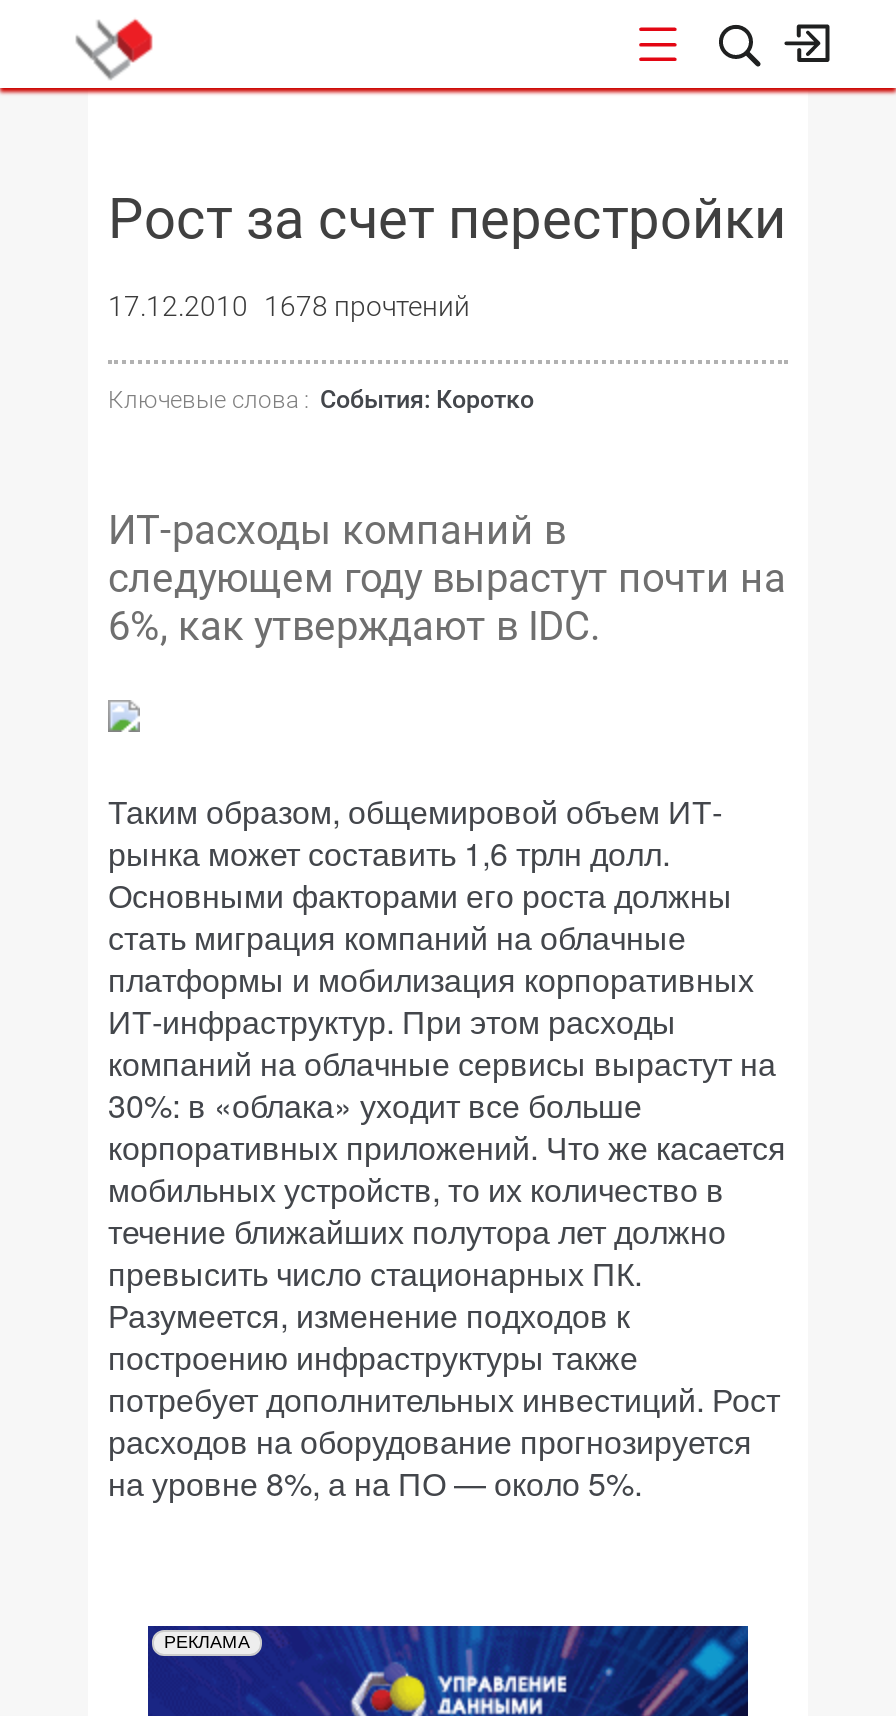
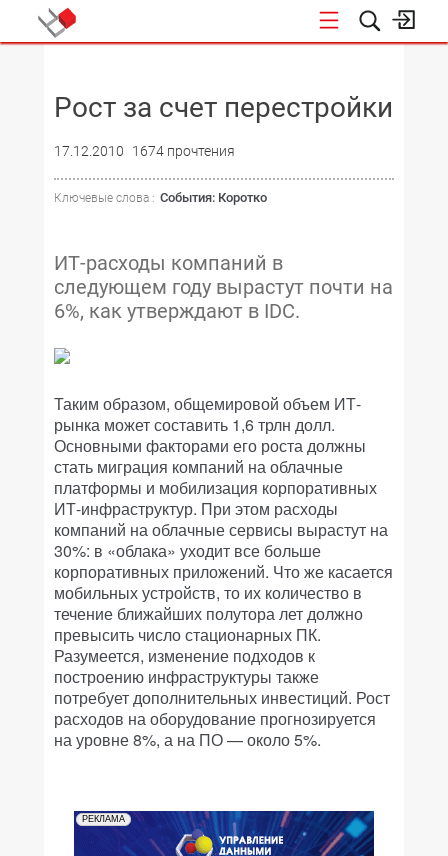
- 17.12.2010 1678 прочтений
+ 17.12.2010 1674 прочтения
